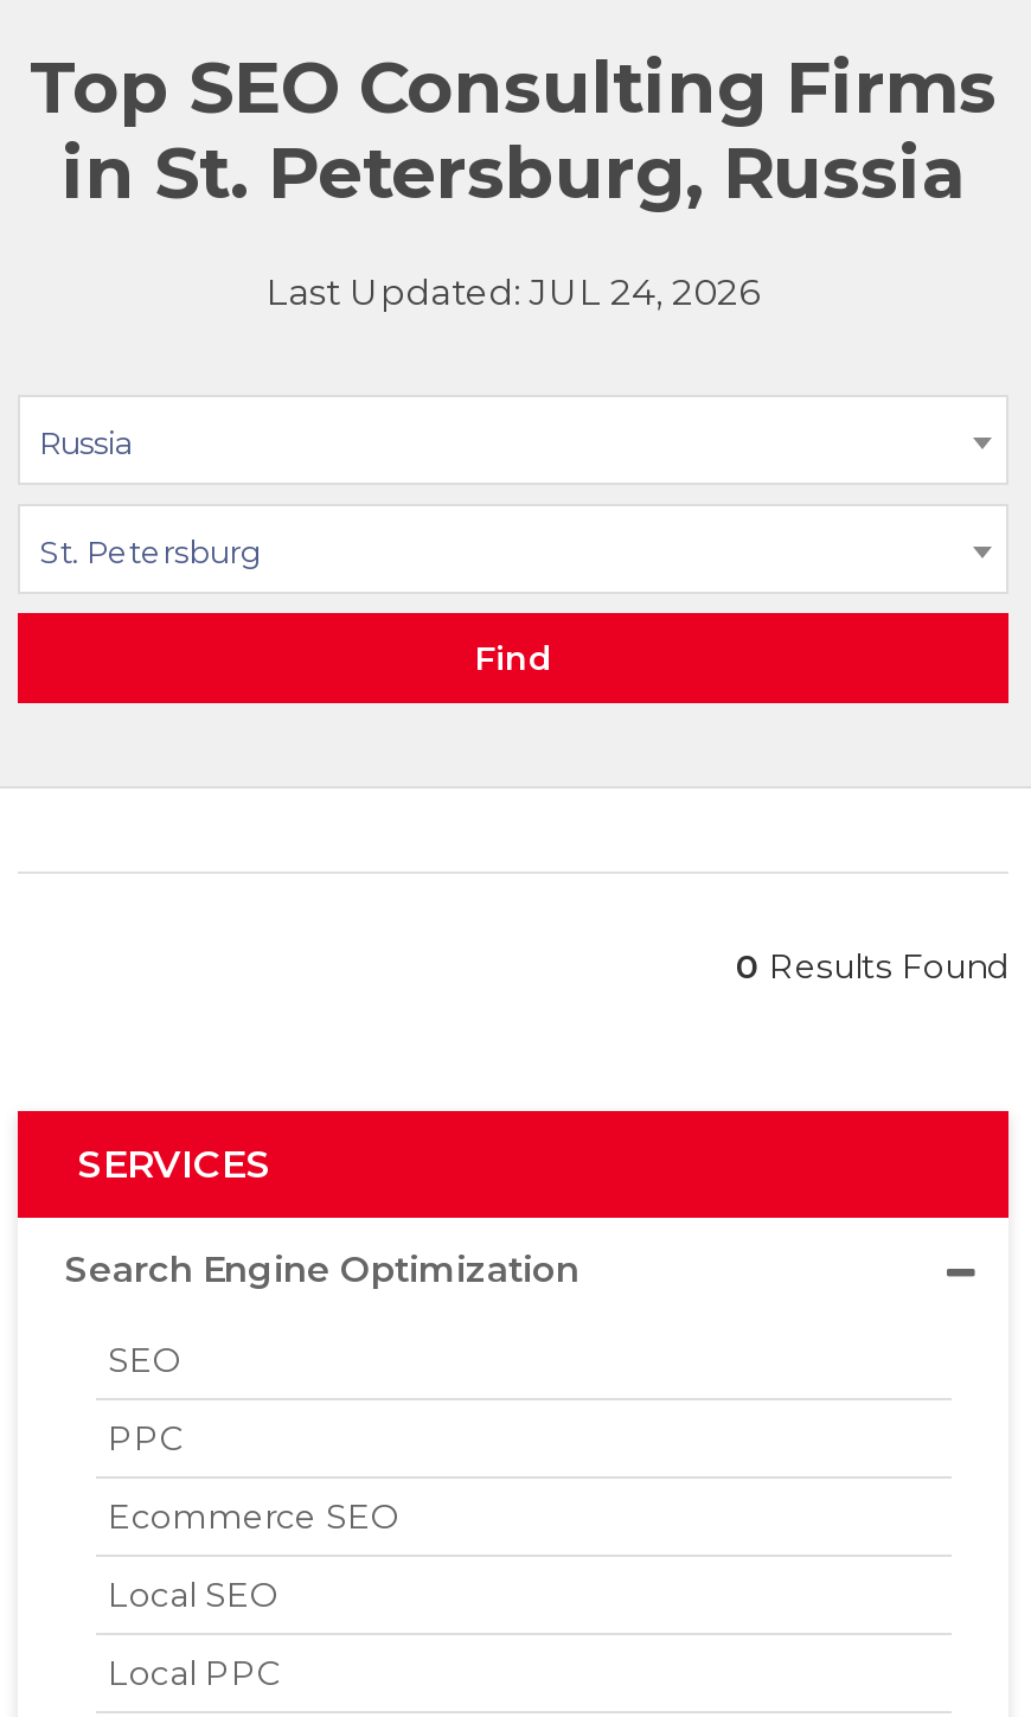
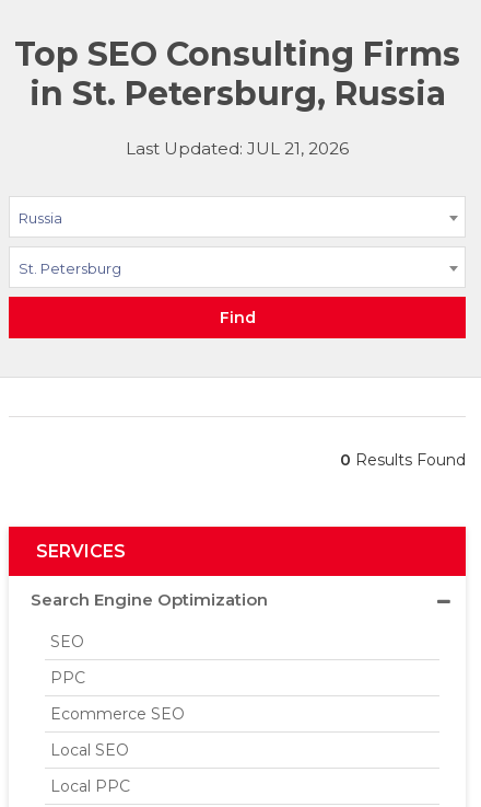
- Last Updated: JUL 24, 2026
+ Last Updated: JUL 21, 2026
